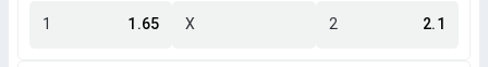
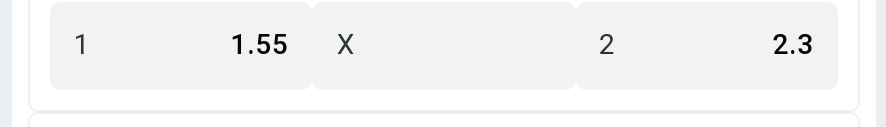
- 1.65 X
+ 1.55 X

- 2.1
+ 2.3
